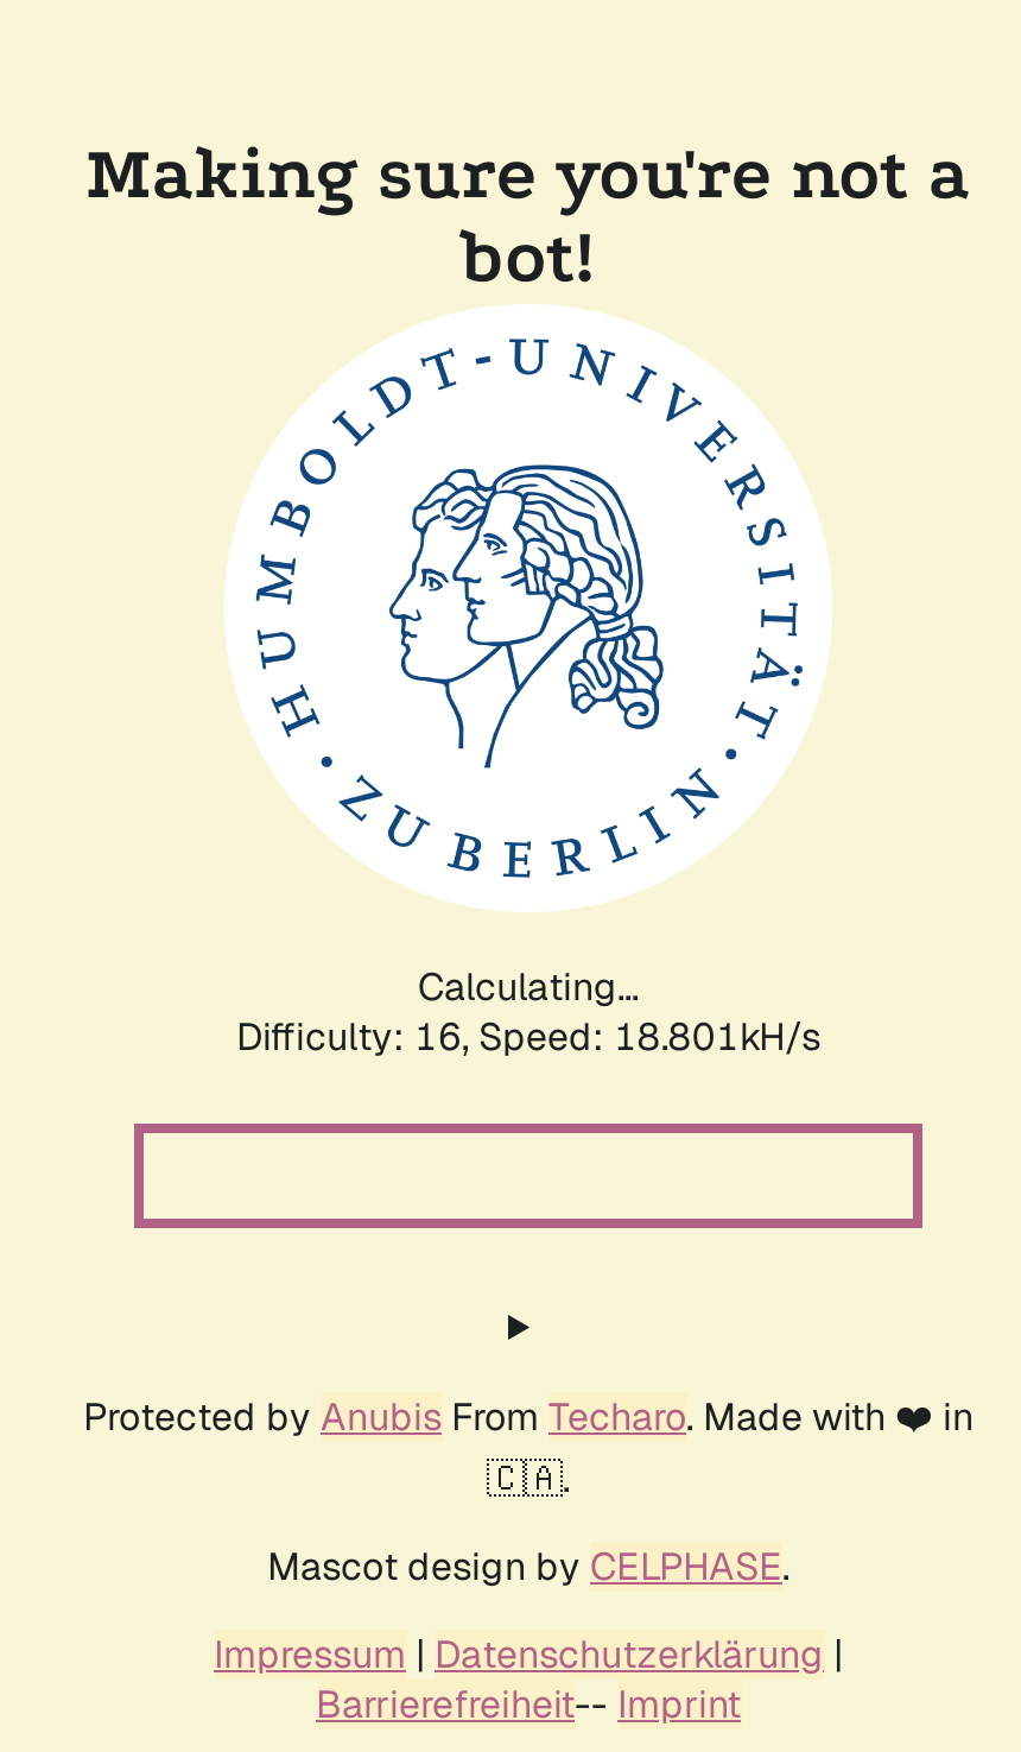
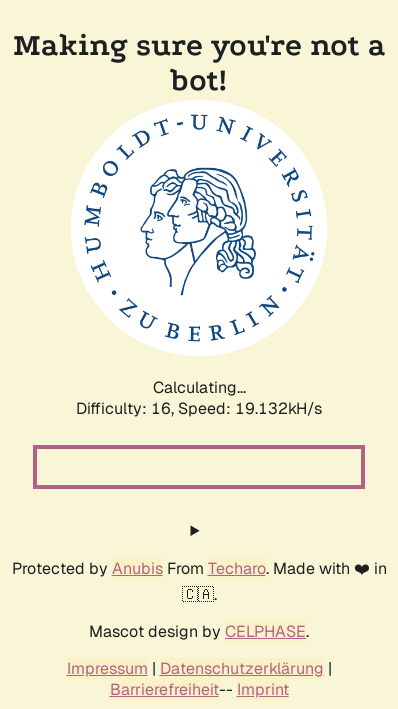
- Difficulty: 16, Speed: 18.801kH/s
+ Difficulty: 16, Speed: 19.132kH/s
